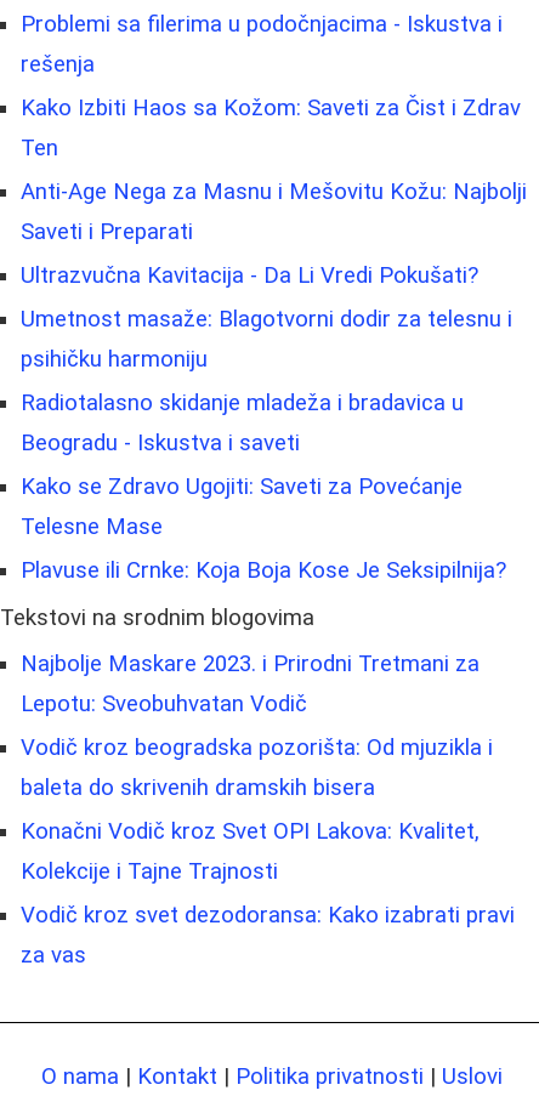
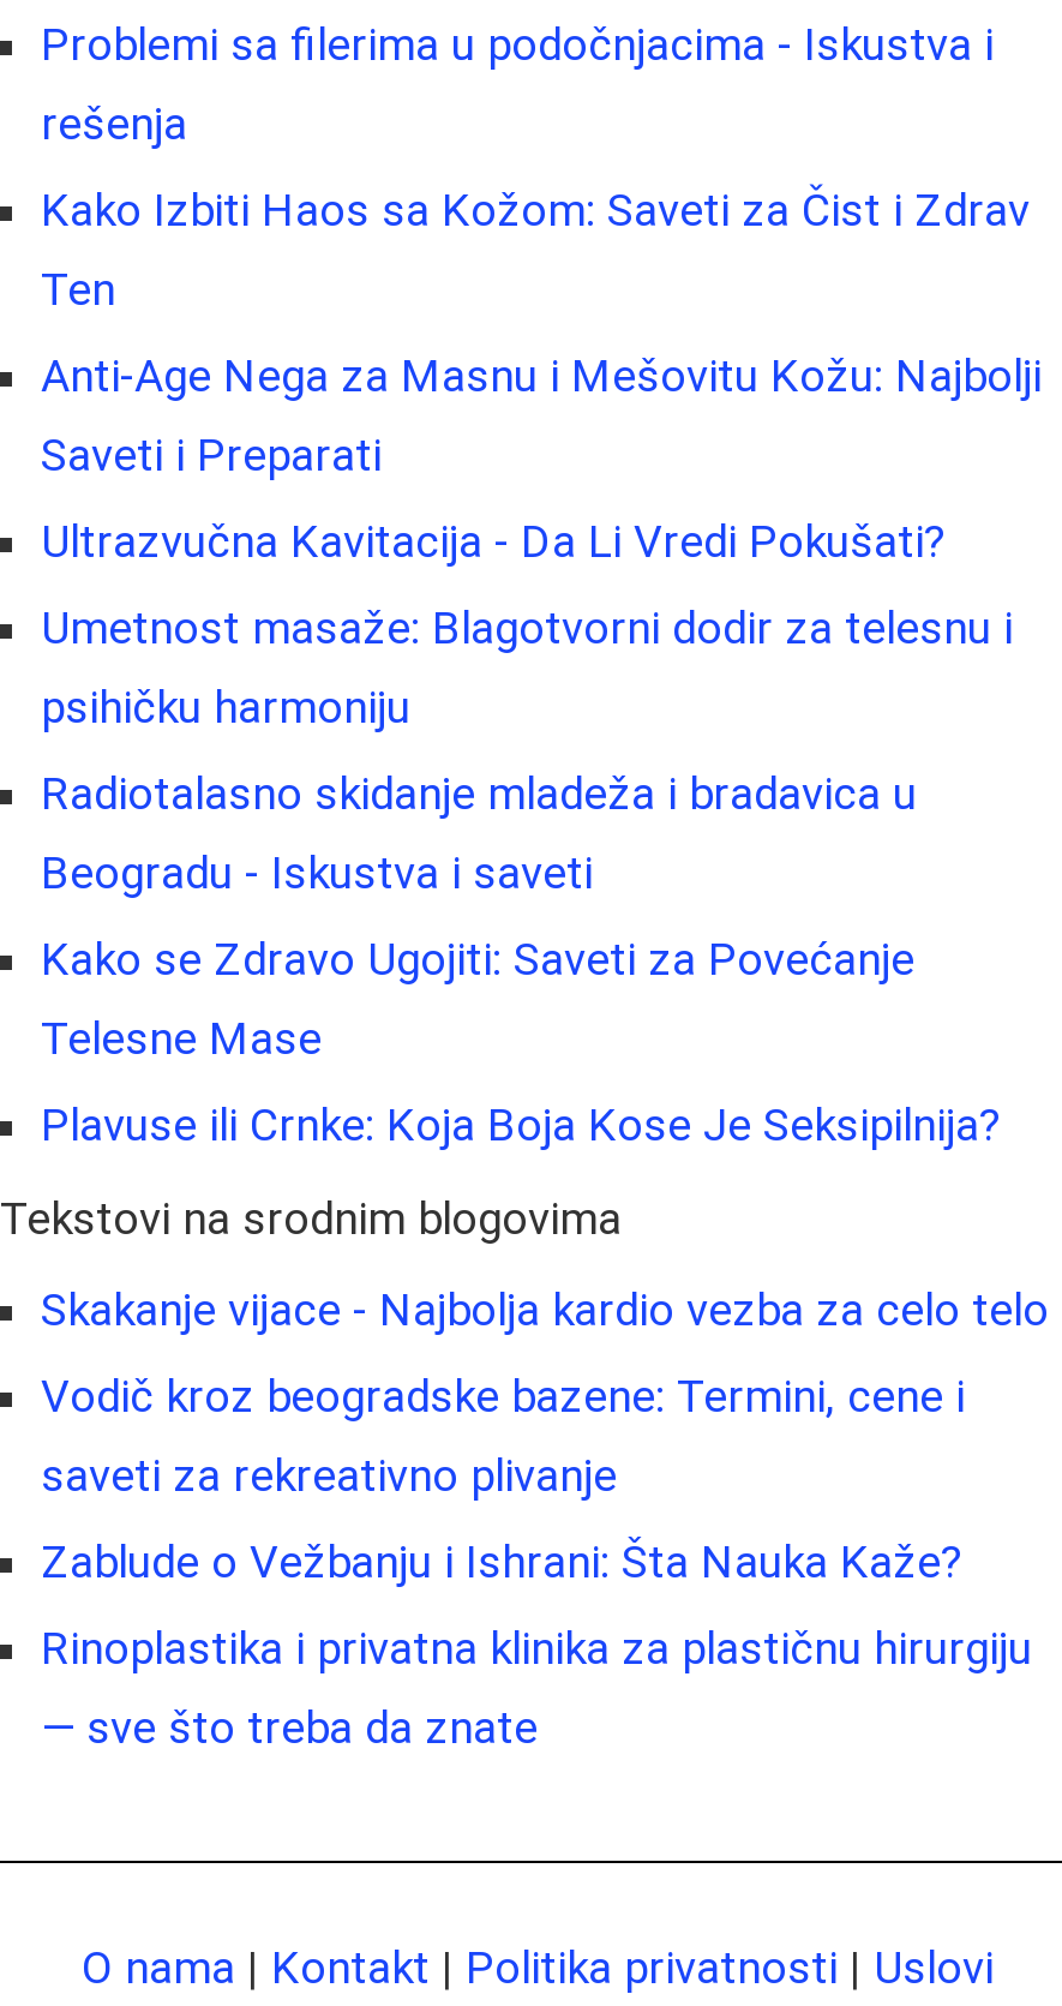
- Najbolje Maskare 2023. i Prirodni Tretmani za
- Lepotu: Sveobuhvatan Vodič
- Vodič kroz beogradska pozorišta: Od mjuzikla i
- baleta do skrivenih dramskih bisera
- Konačni Vodič kroz Svet OPI Lakova: Kvalitet,
- Kolekcije i Tajne Trajnosti
- Vodič kroz svet dezodoransa: Kako izabrati pravi
- za vas
+ Skakanje vijace - Najbolja kardio vezba za celo telo
+ Vodič kroz beogradske bazene: Termini, cene i
+ saveti za rekreativno plivanje
+ Zablude o Vežbanju i Ishrani: Šta Nauka Kaže?
+ Rinoplastika i privatna klinika za plastičnu hirurgiju
+ — sve što treba da znate
